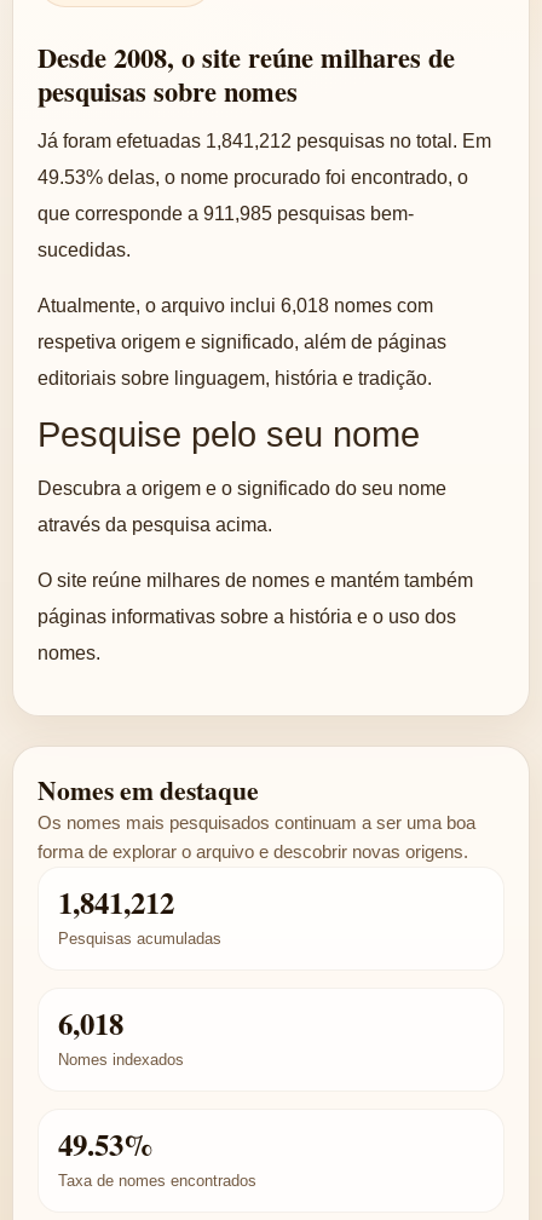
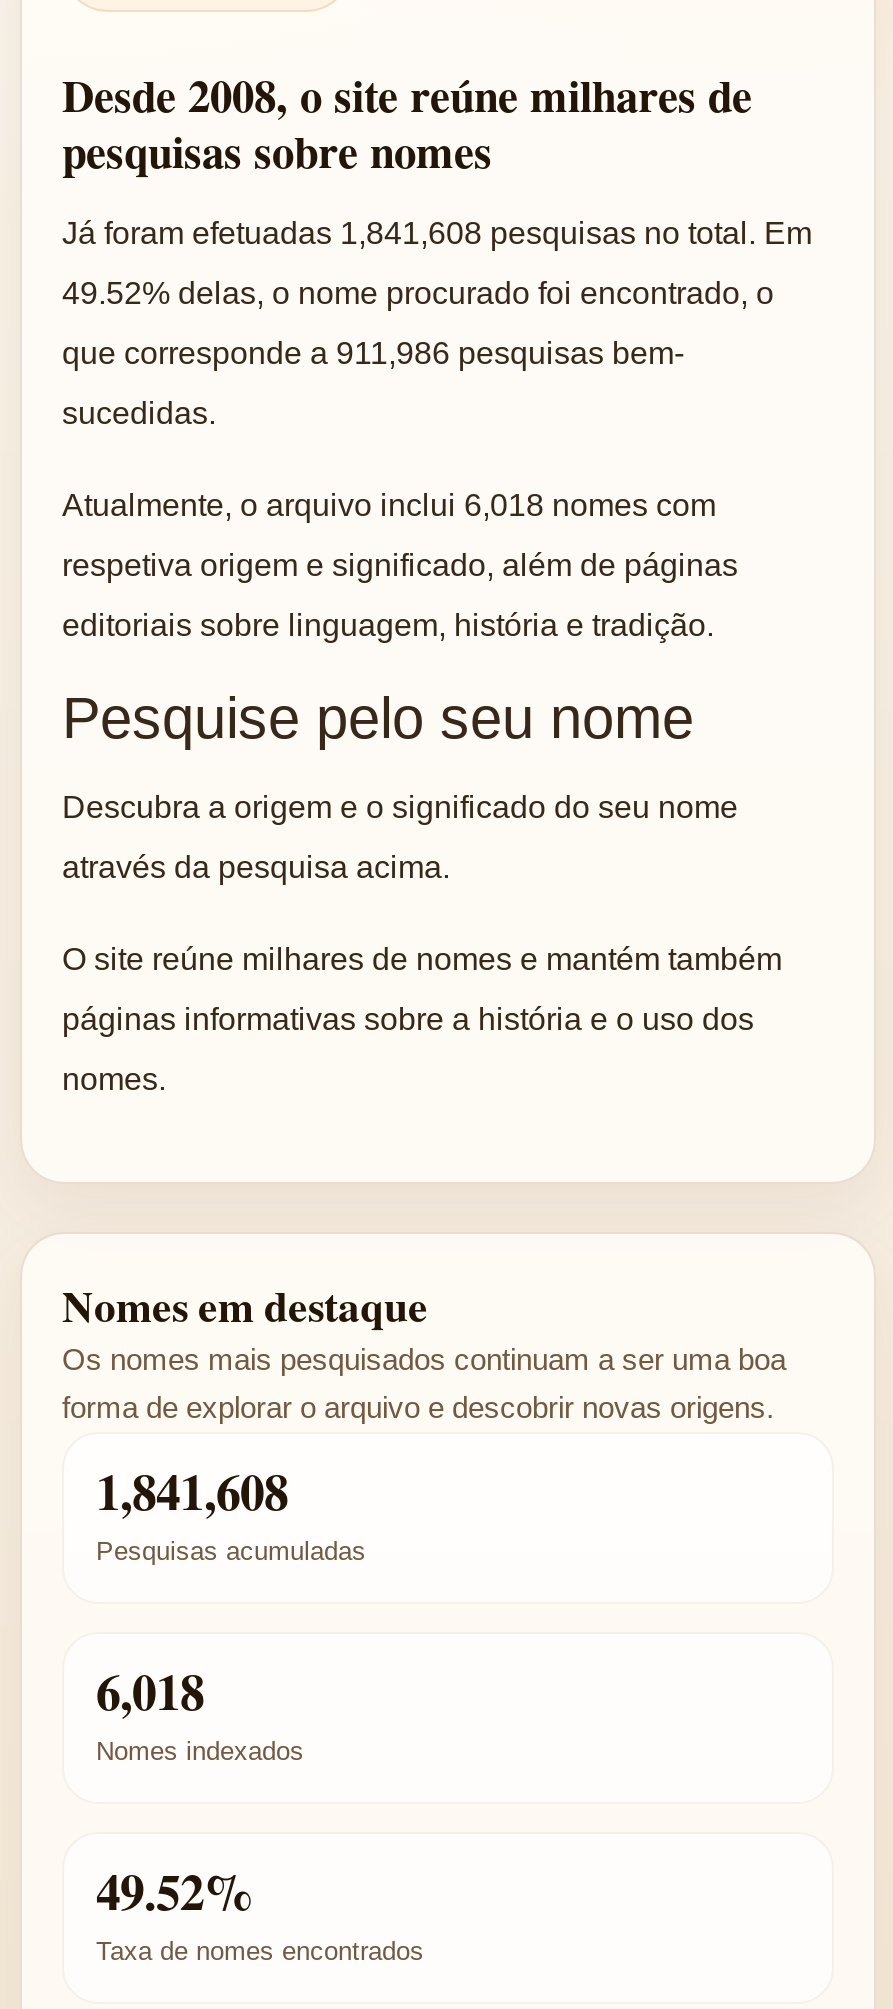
- Já foram efetuadas 1,841,212 pesquisas no total. Em
+ Já foram efetuadas 1,841,608 pesquisas no total. Em

- 49.53% delas, o nome procurado foi encontrado, o
+ 49.52% delas, o nome procurado foi encontrado, o

- que corresponde a 911,985 pesquisas bem-
+ que corresponde a 911,986 pesquisas bem-

- 1,841,212
+ 1,841,608

- 49.53%
+ 49.52%
